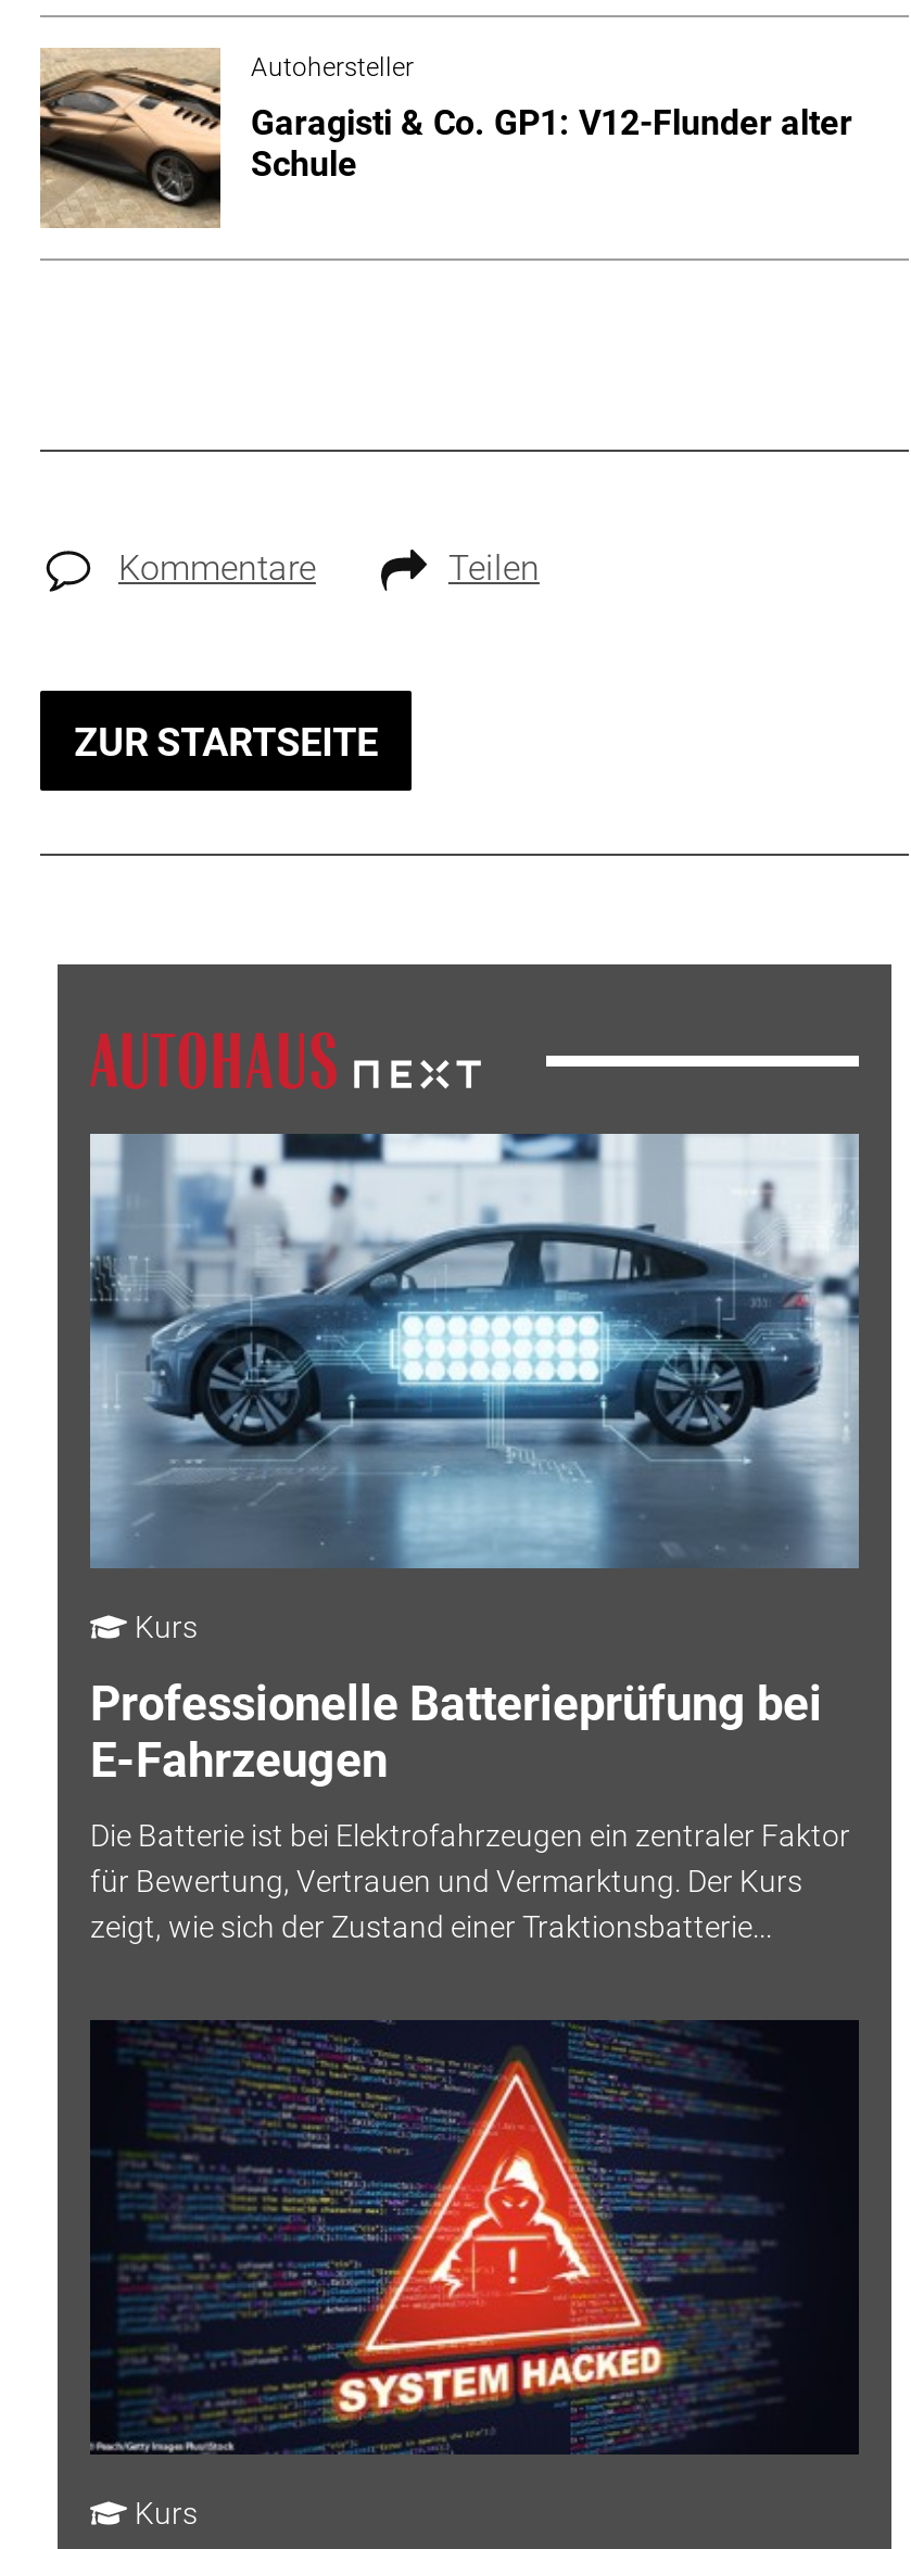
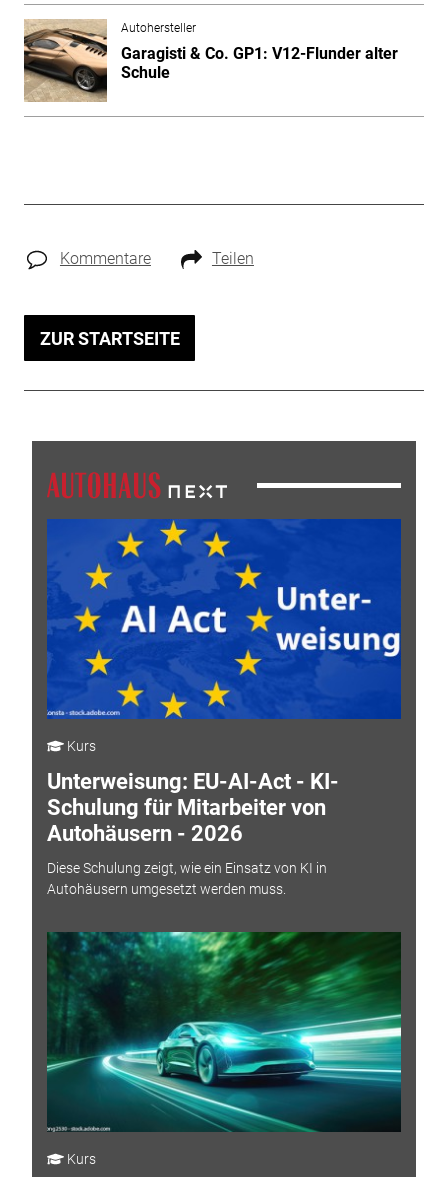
- [image]
+ [image]

- Professionelle Batterieprüfung bei
- E-Fahrzeugen
+ Unterweisung: EU-AI-Act - KI-
+ Schulung für Mitarbeiter von
+ Autohäusern - 2026

- Die Batterie ist bei Elektrofahrzeugen ein zentraler Faktor
- für Bewertung, Vertrauen und Vermarktung. Der Kurs
- zeigt, wie sich der Zustand einer Traktionsbatterie...
+ Diese Schulung zeigt, wie ein Einsatz von KI in
+ Autohäusern umgesetzt werden muss.

- [image]
+ [image]
